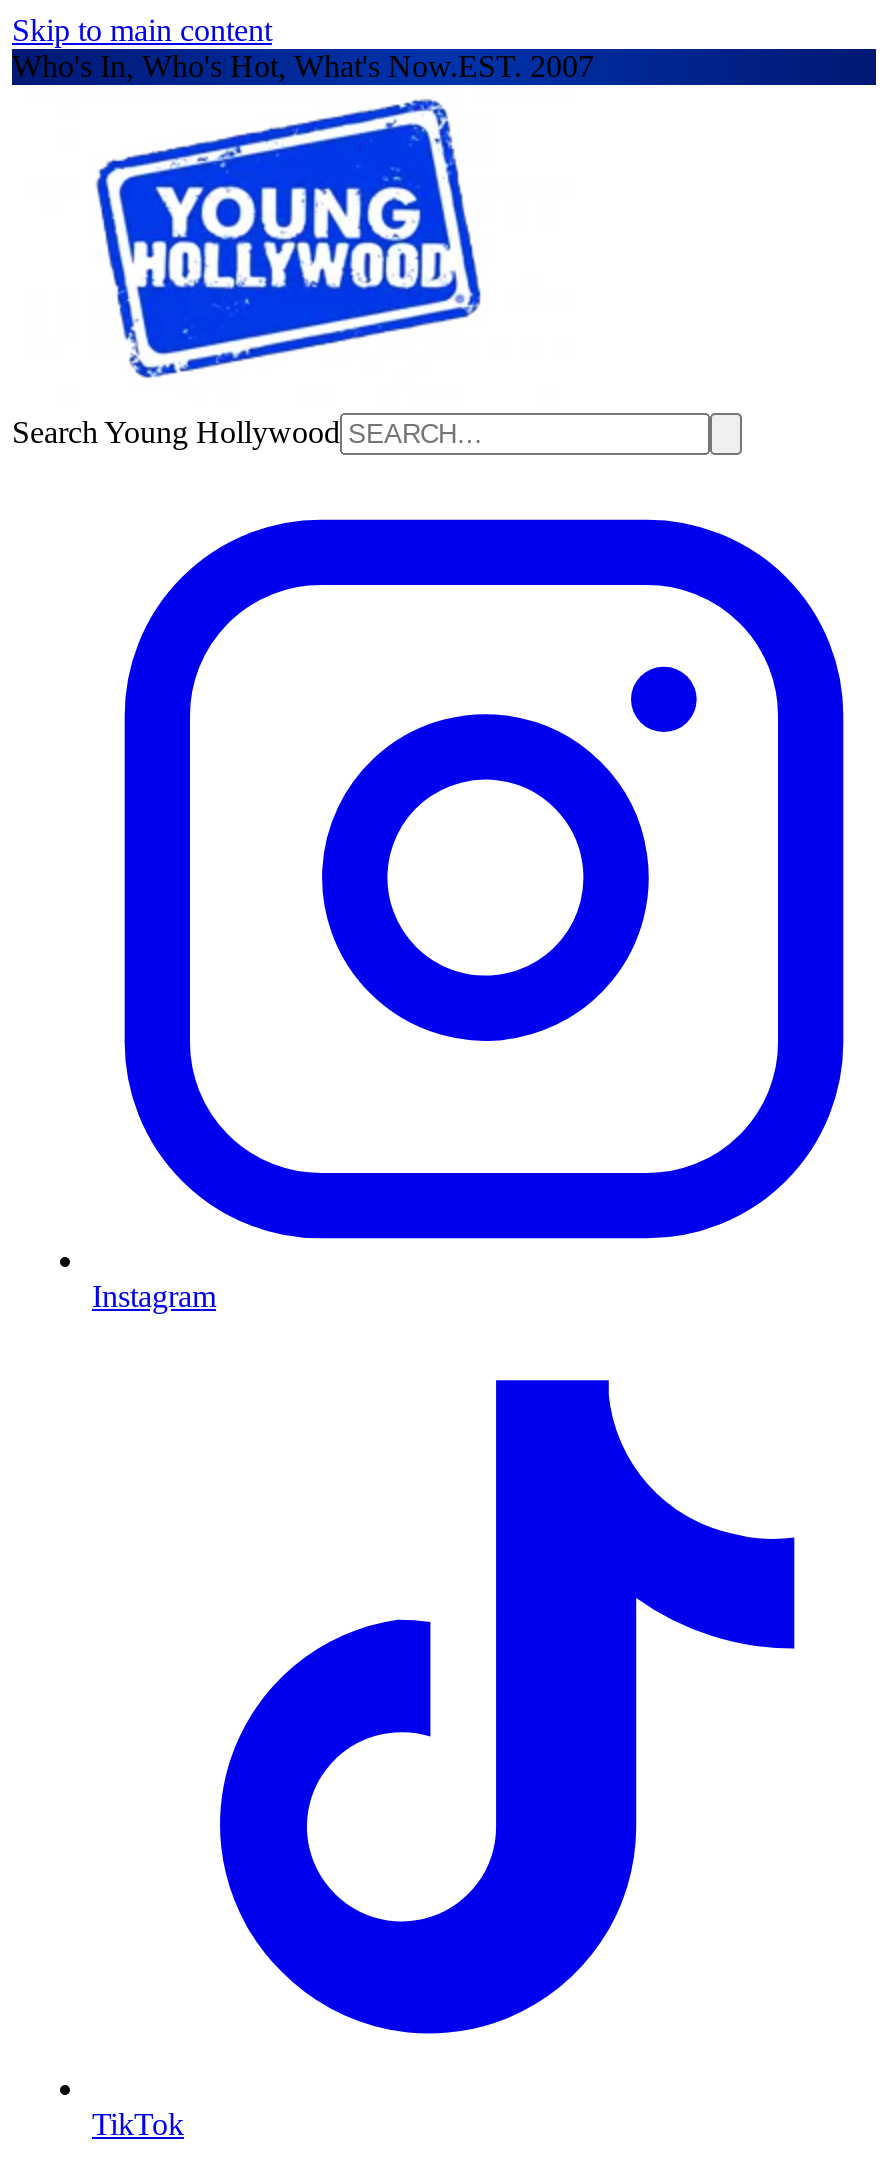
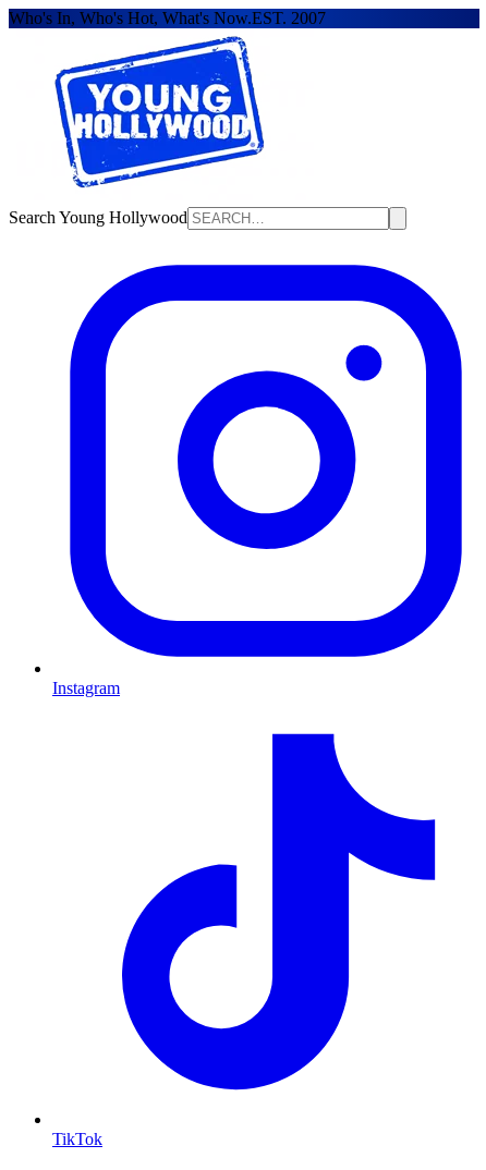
- Skip to main content
